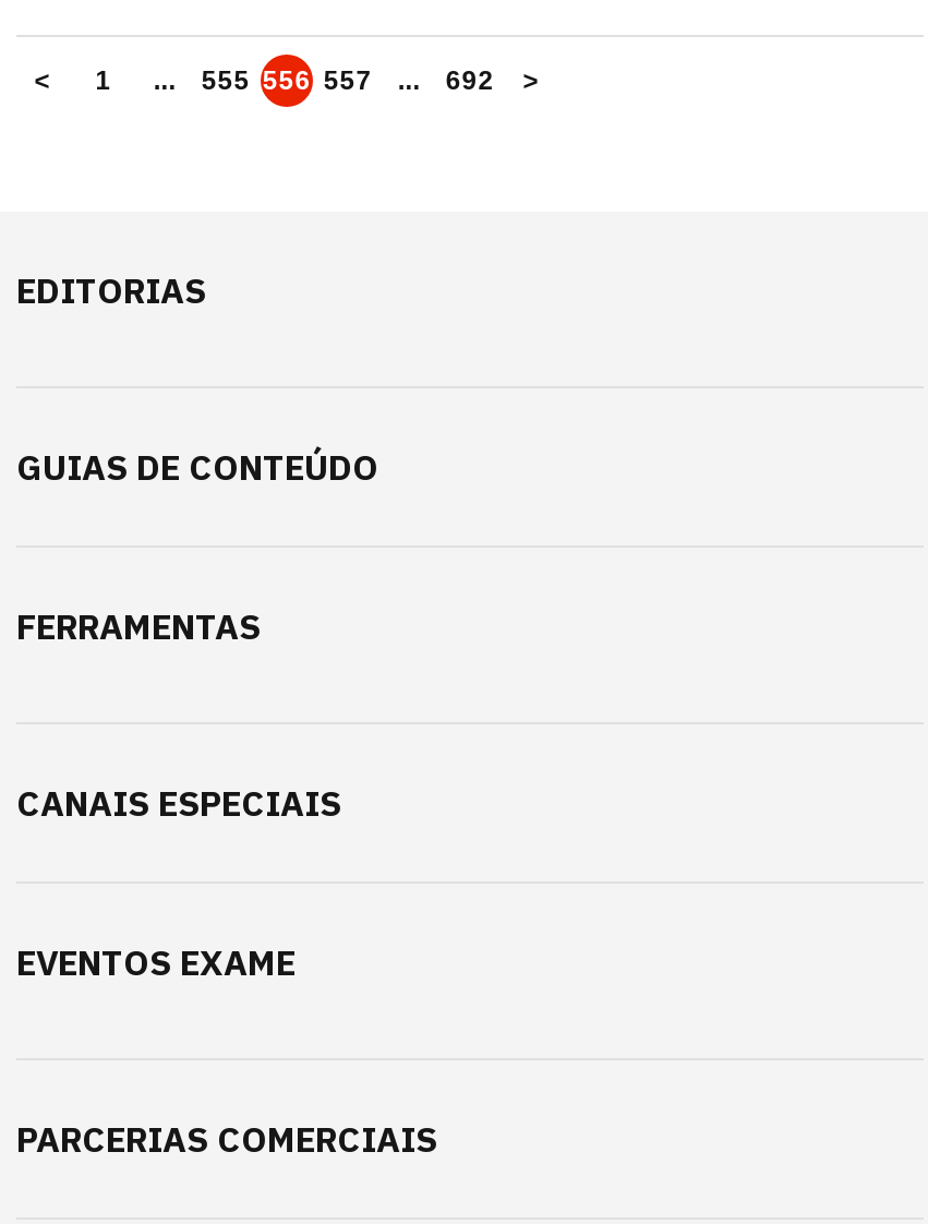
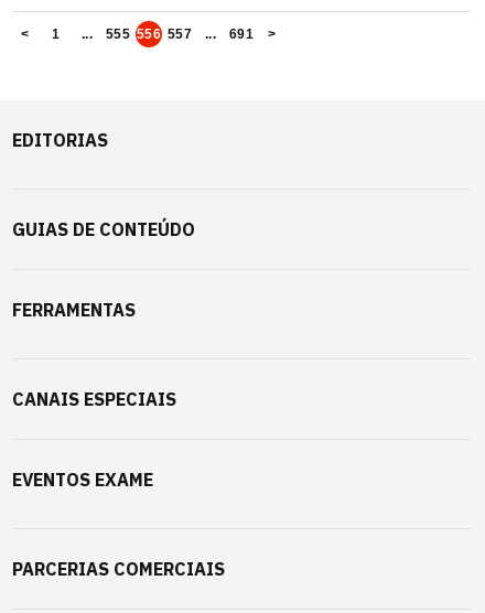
- 692
+ 691
